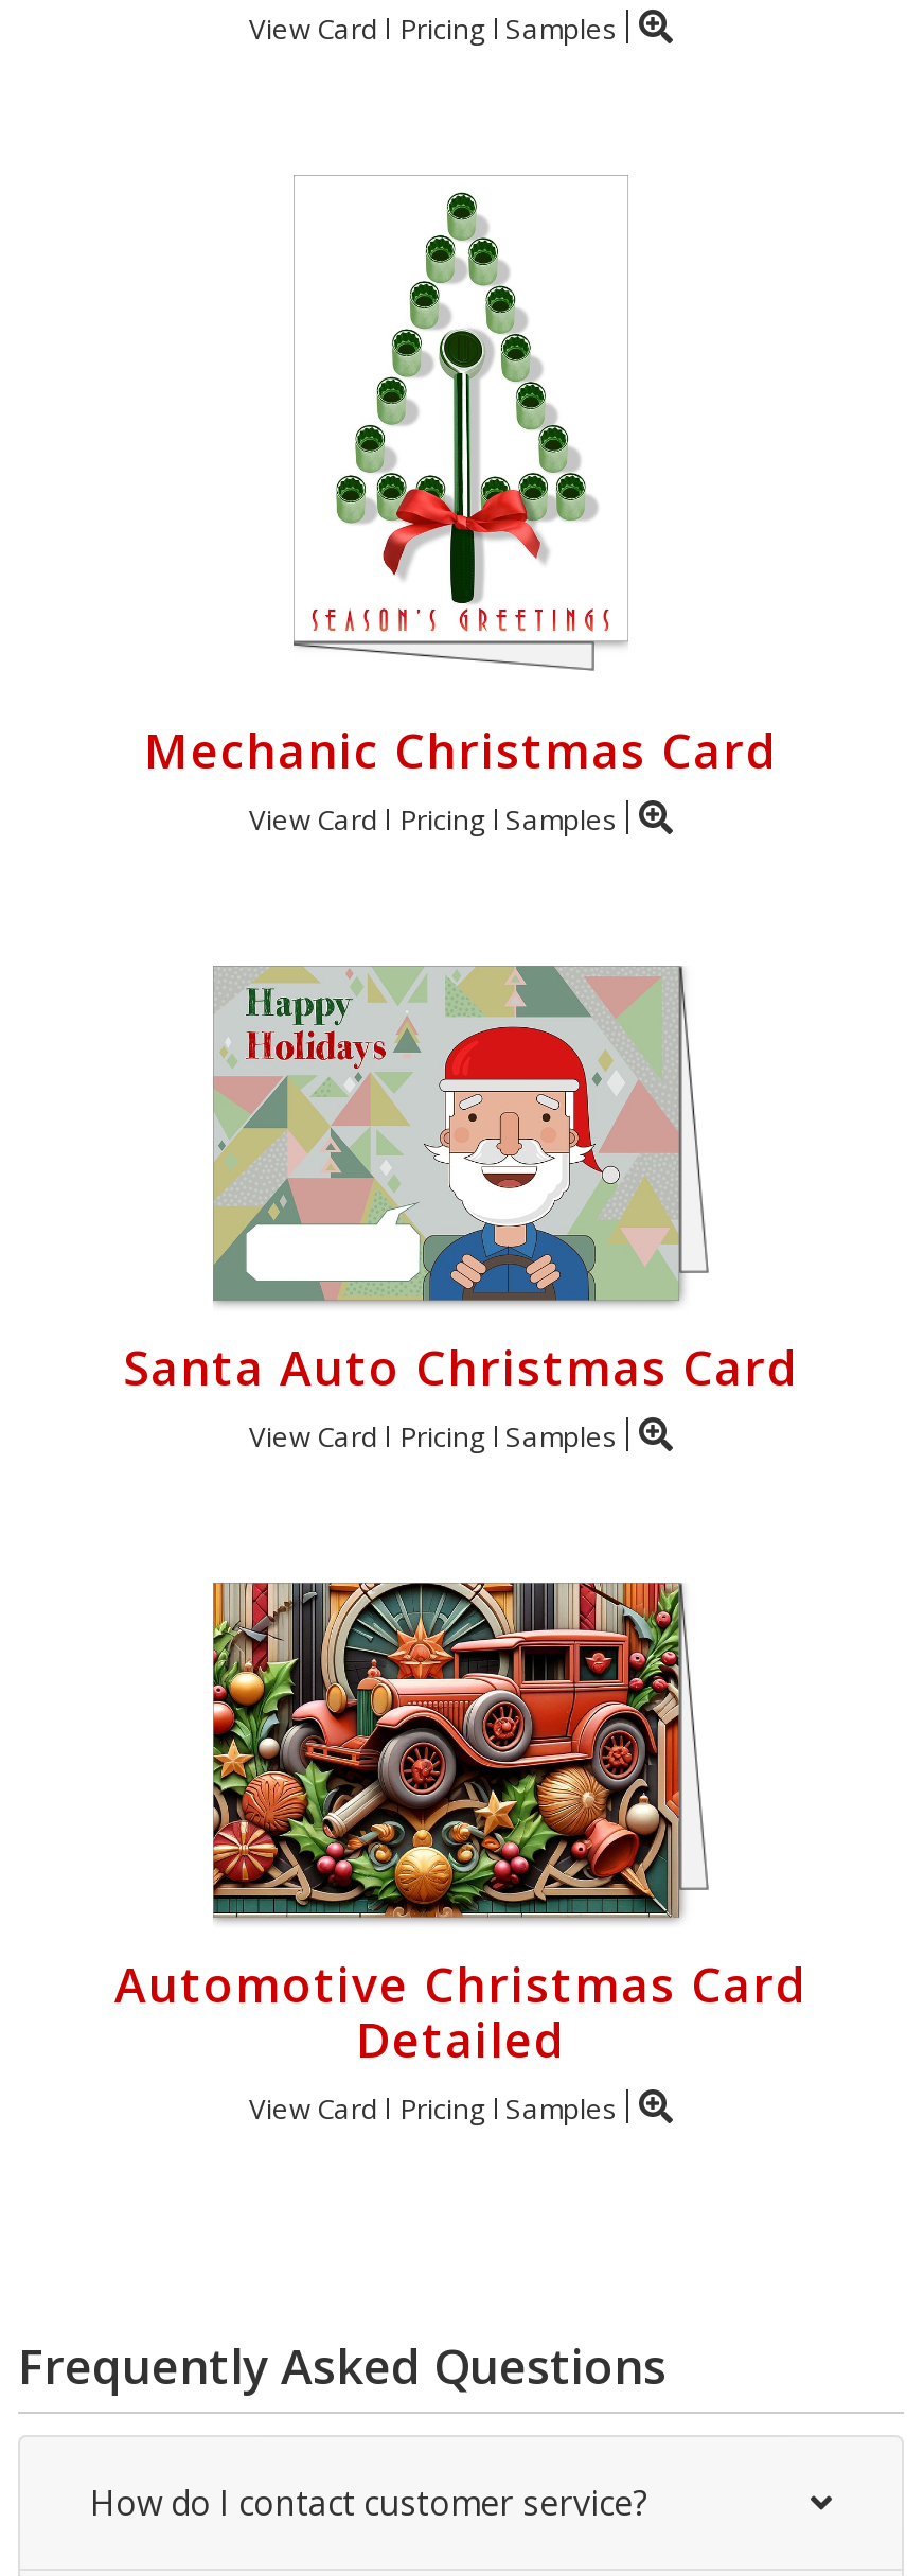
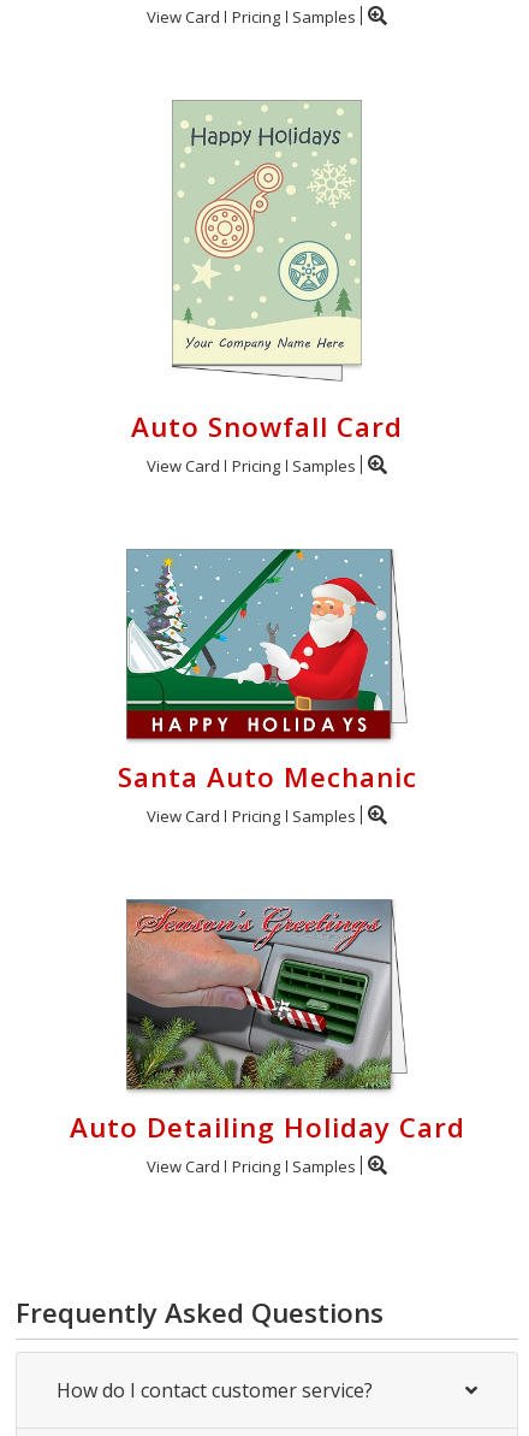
- [image]
- Mechanic Christmas Card
+ [image]
+ Auto Snowfall Card

- [image]
- Santa Auto Christmas Card
+ [image]
+ Santa Auto Mechanic

- [image]
- Automotive Christmas Card
- Detailed
+ [image]
+ Auto Detailing Holiday Card
